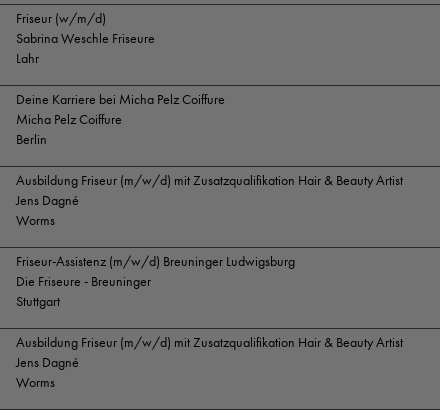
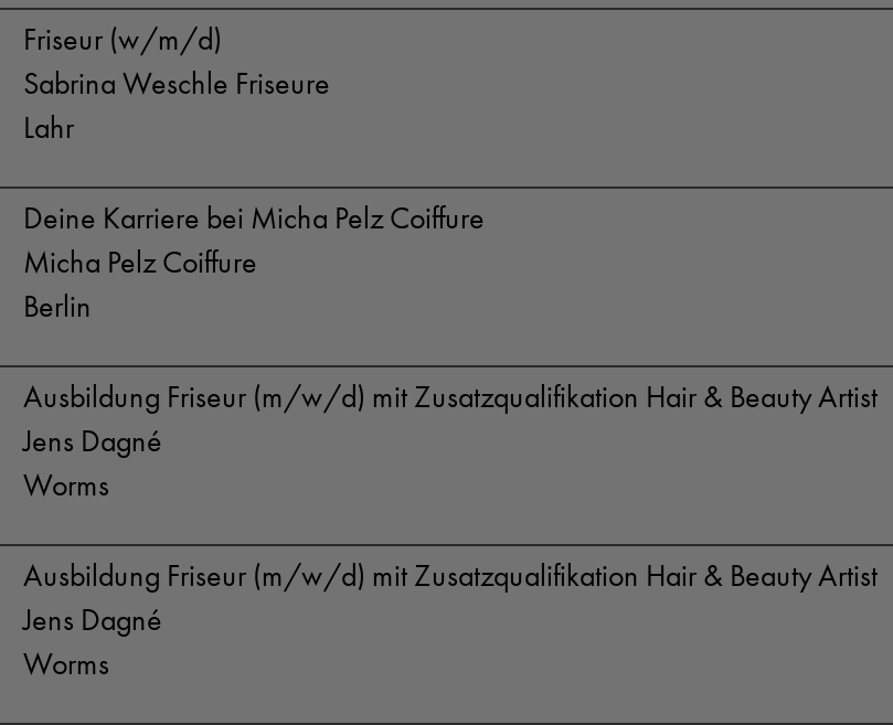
- Friseur-Assistenz (m/w/d) Breuninger Ludwigsburg
- Die Friseure - Breuninger
- Stuttgart
